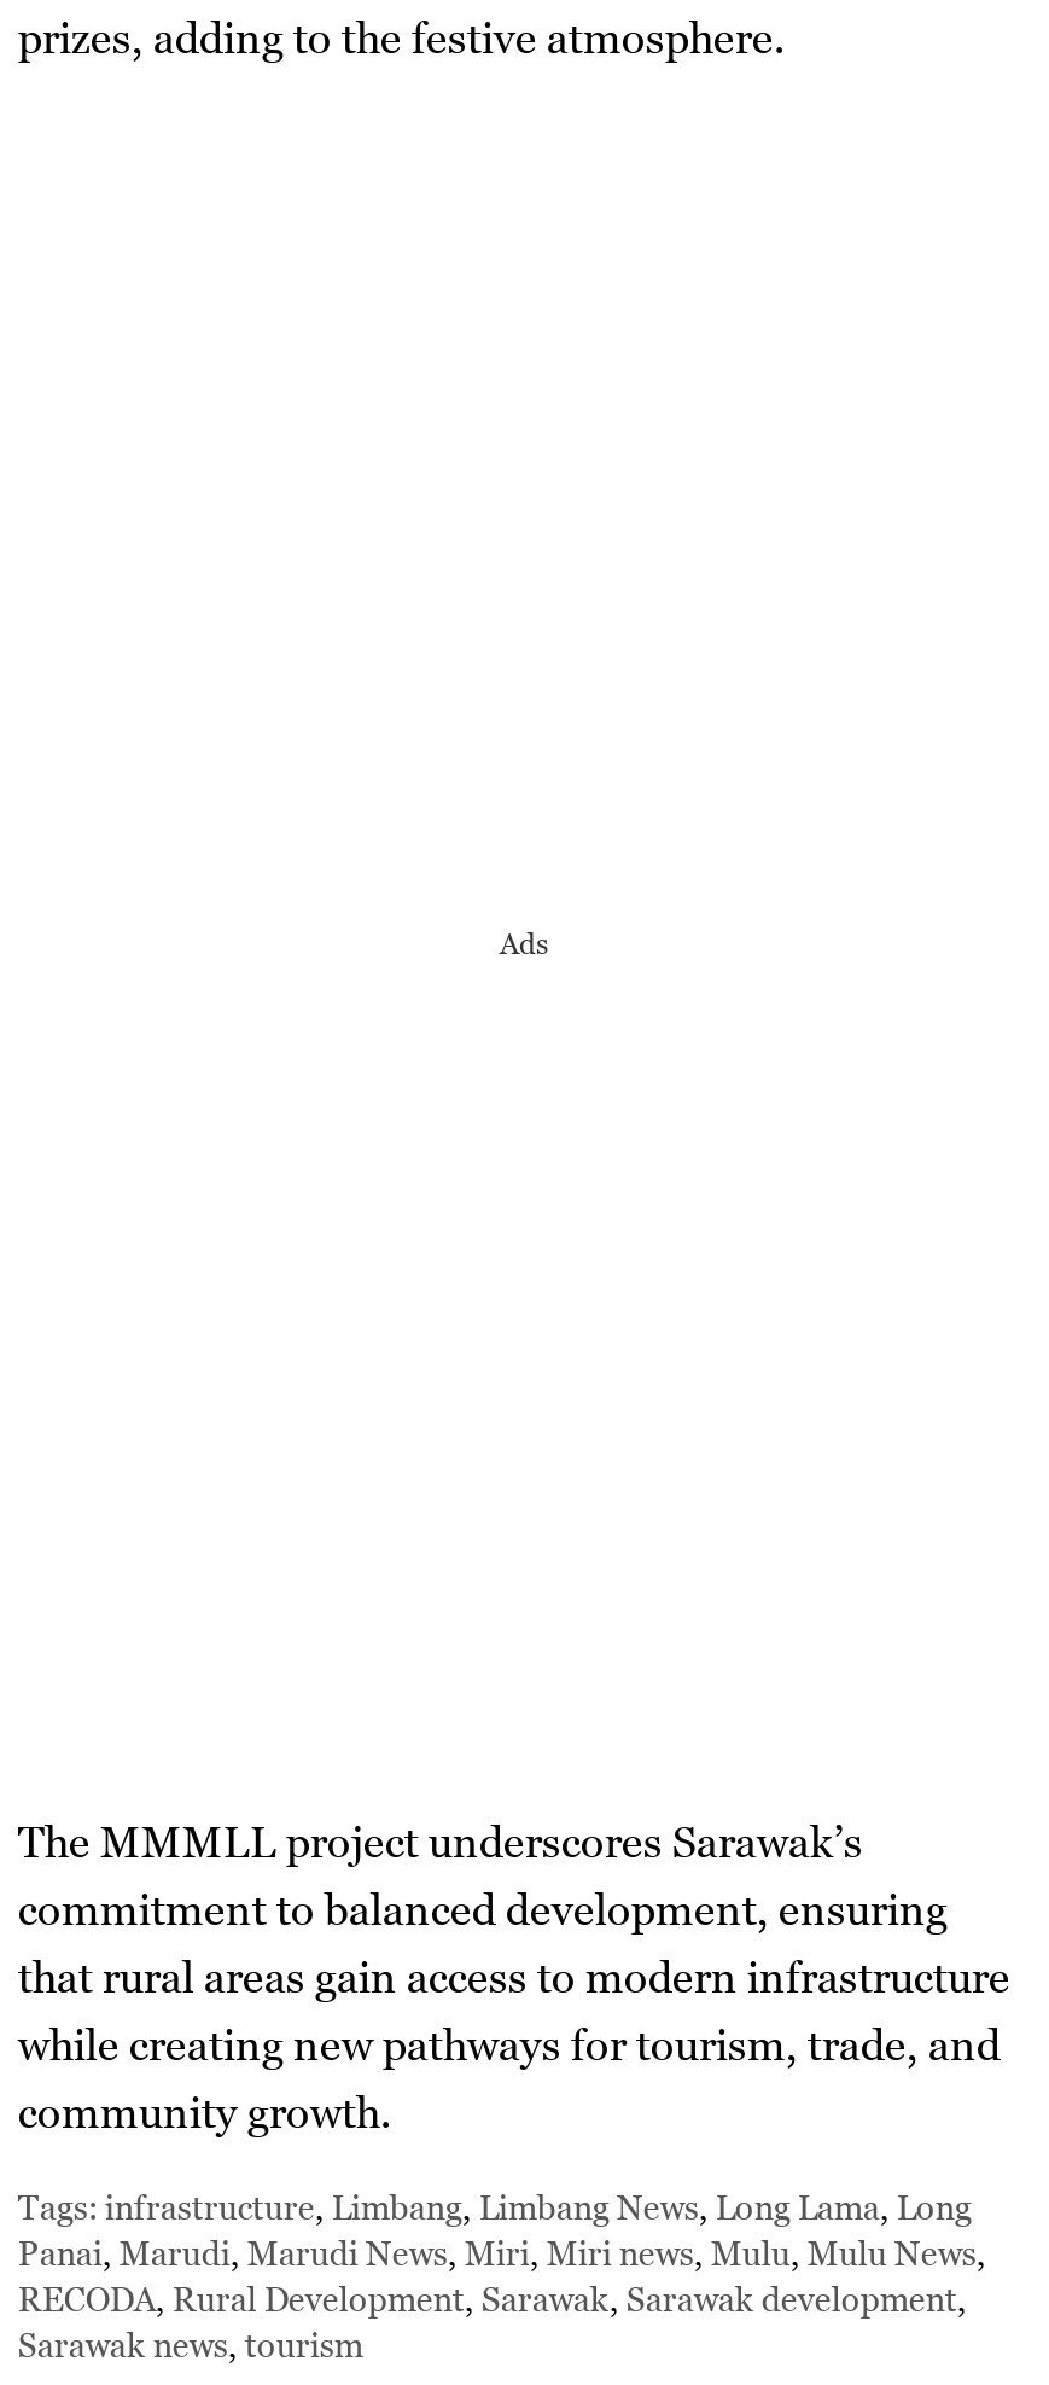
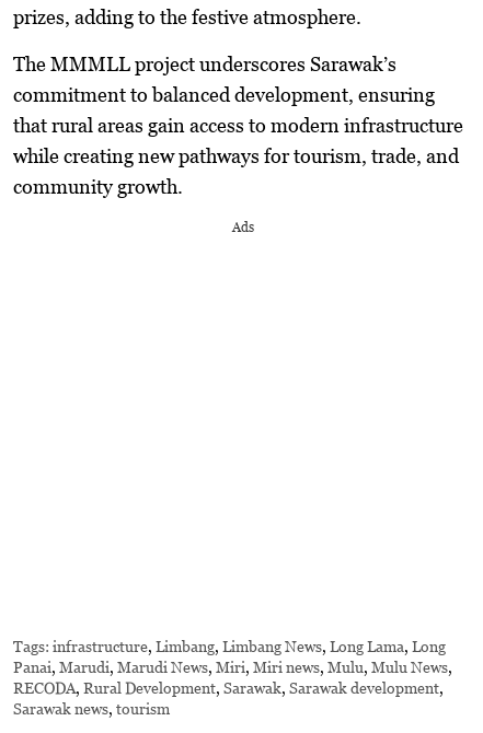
moved down: Ads

moved up: The MMMLL project underscores Sarawak’s | commitment to balanced development, ensuring | that rural areas gain access to modern infrastructure | while creating new pathways for tourism, trade, and | community growth.
